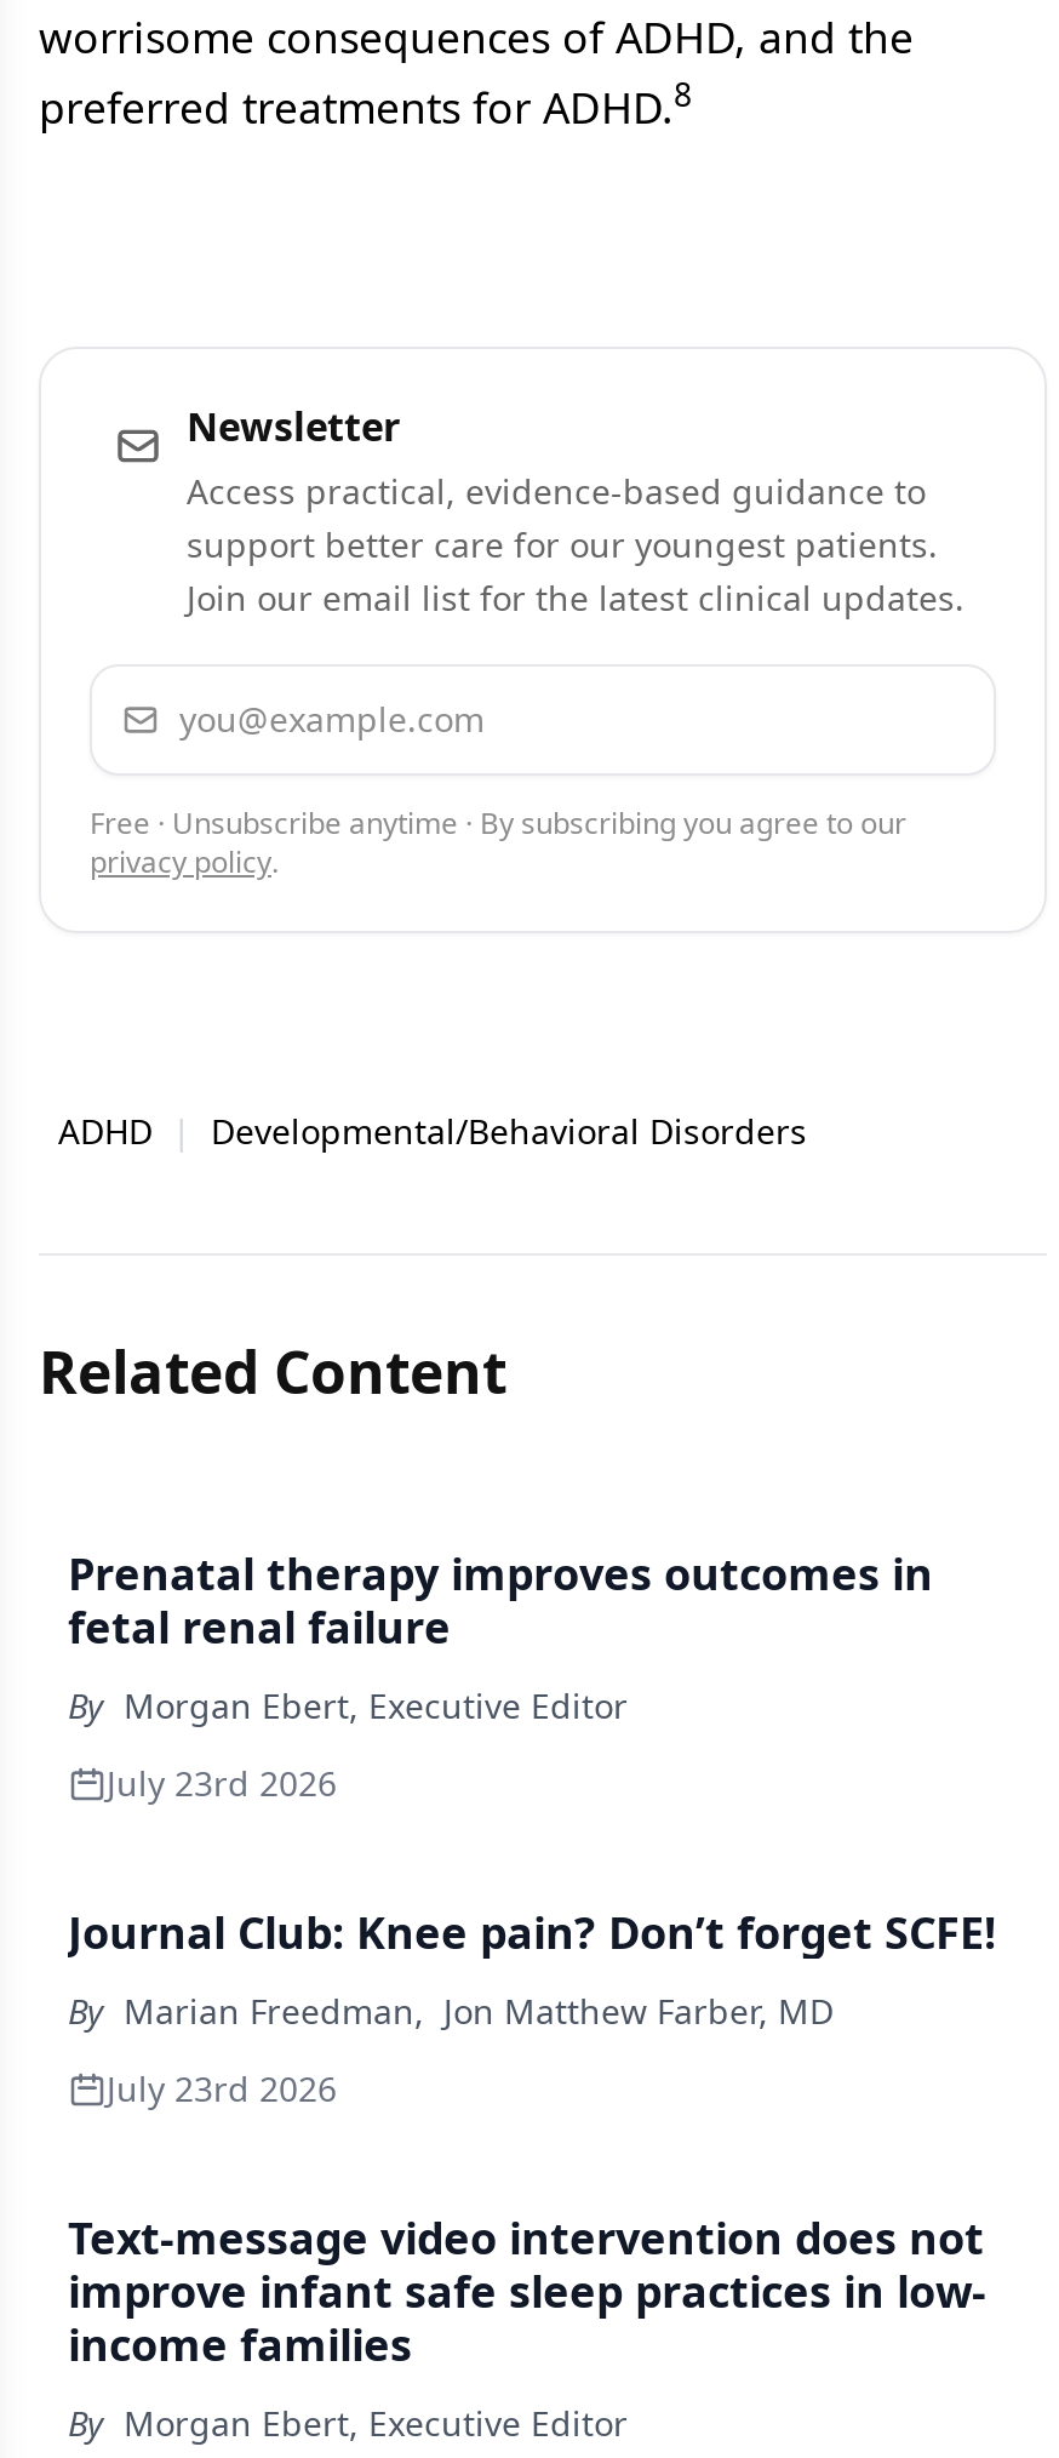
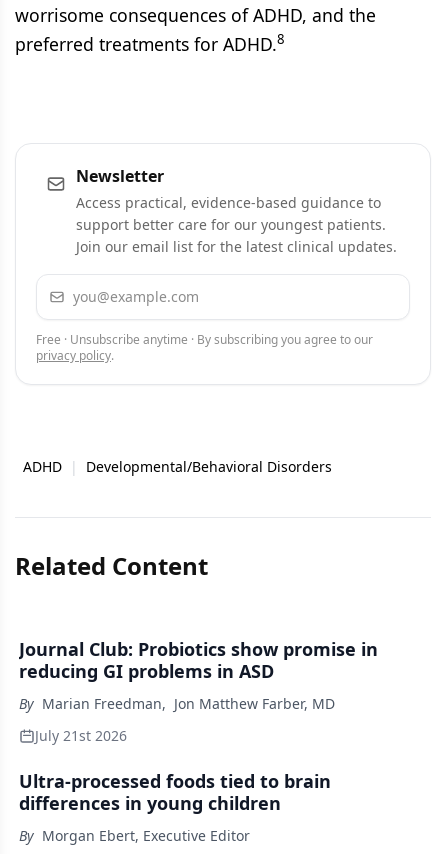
- Prenatal therapy improves outcomes in
- fetal renal failure
- By Morgan Ebert, Executive Editor
- July 23rd 2026
- Journal Club: Knee pain? Don’t forget SCFE!
+ Journal Club: Probiotics show promise in
+ reducing GI problems in ASD

- July 23rd 2026
+ July 21st 2026

- Text-message video intervention does not
- improve infant safe sleep practices in low-
- income families
+ Ultra-processed foods tied to brain
+ differences in young children
